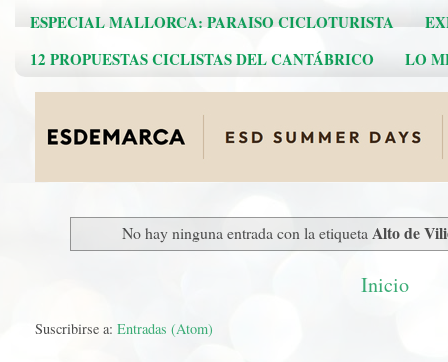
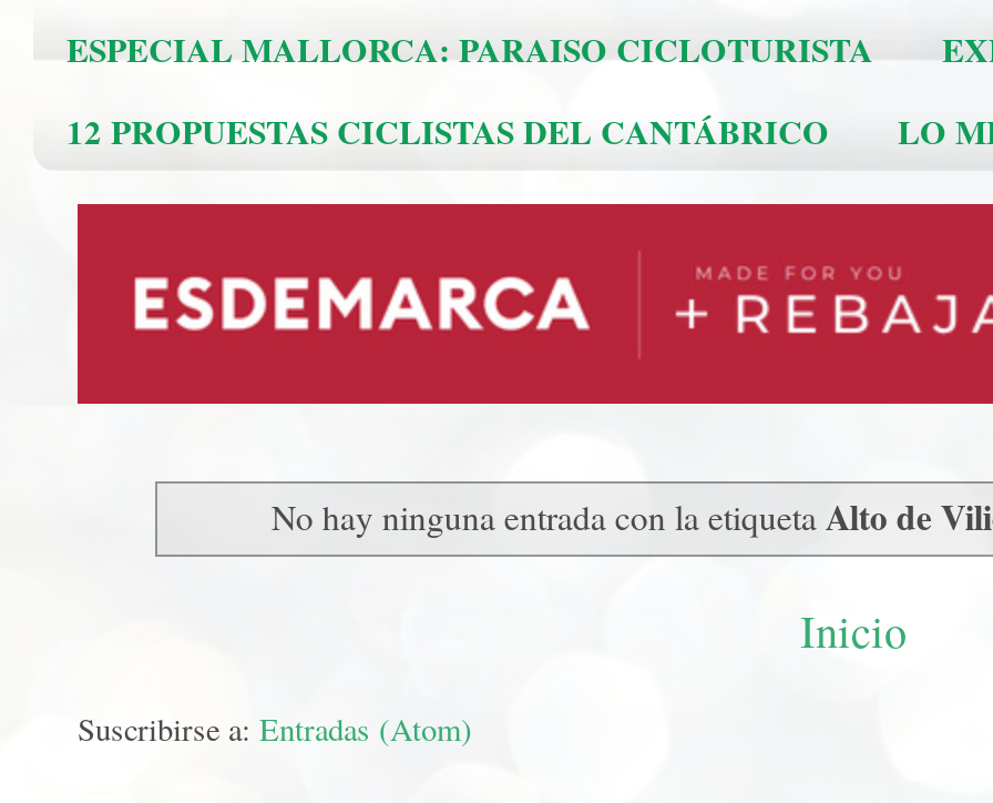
- [image]
+ [image]
